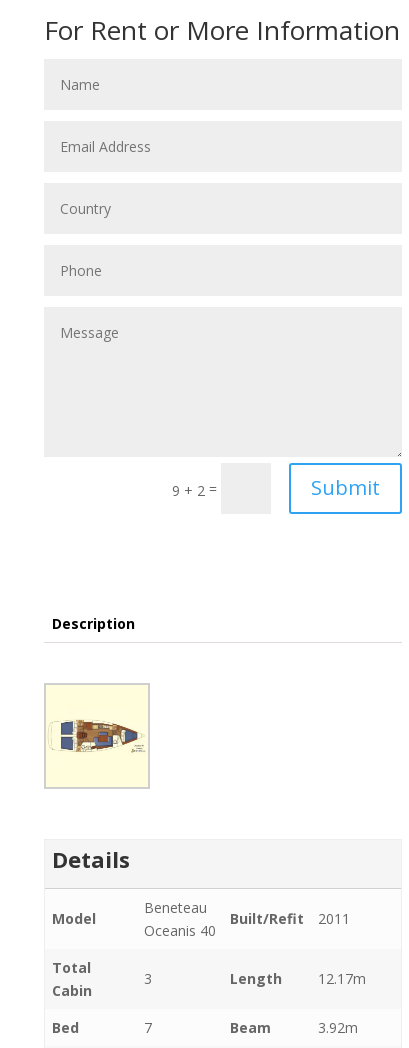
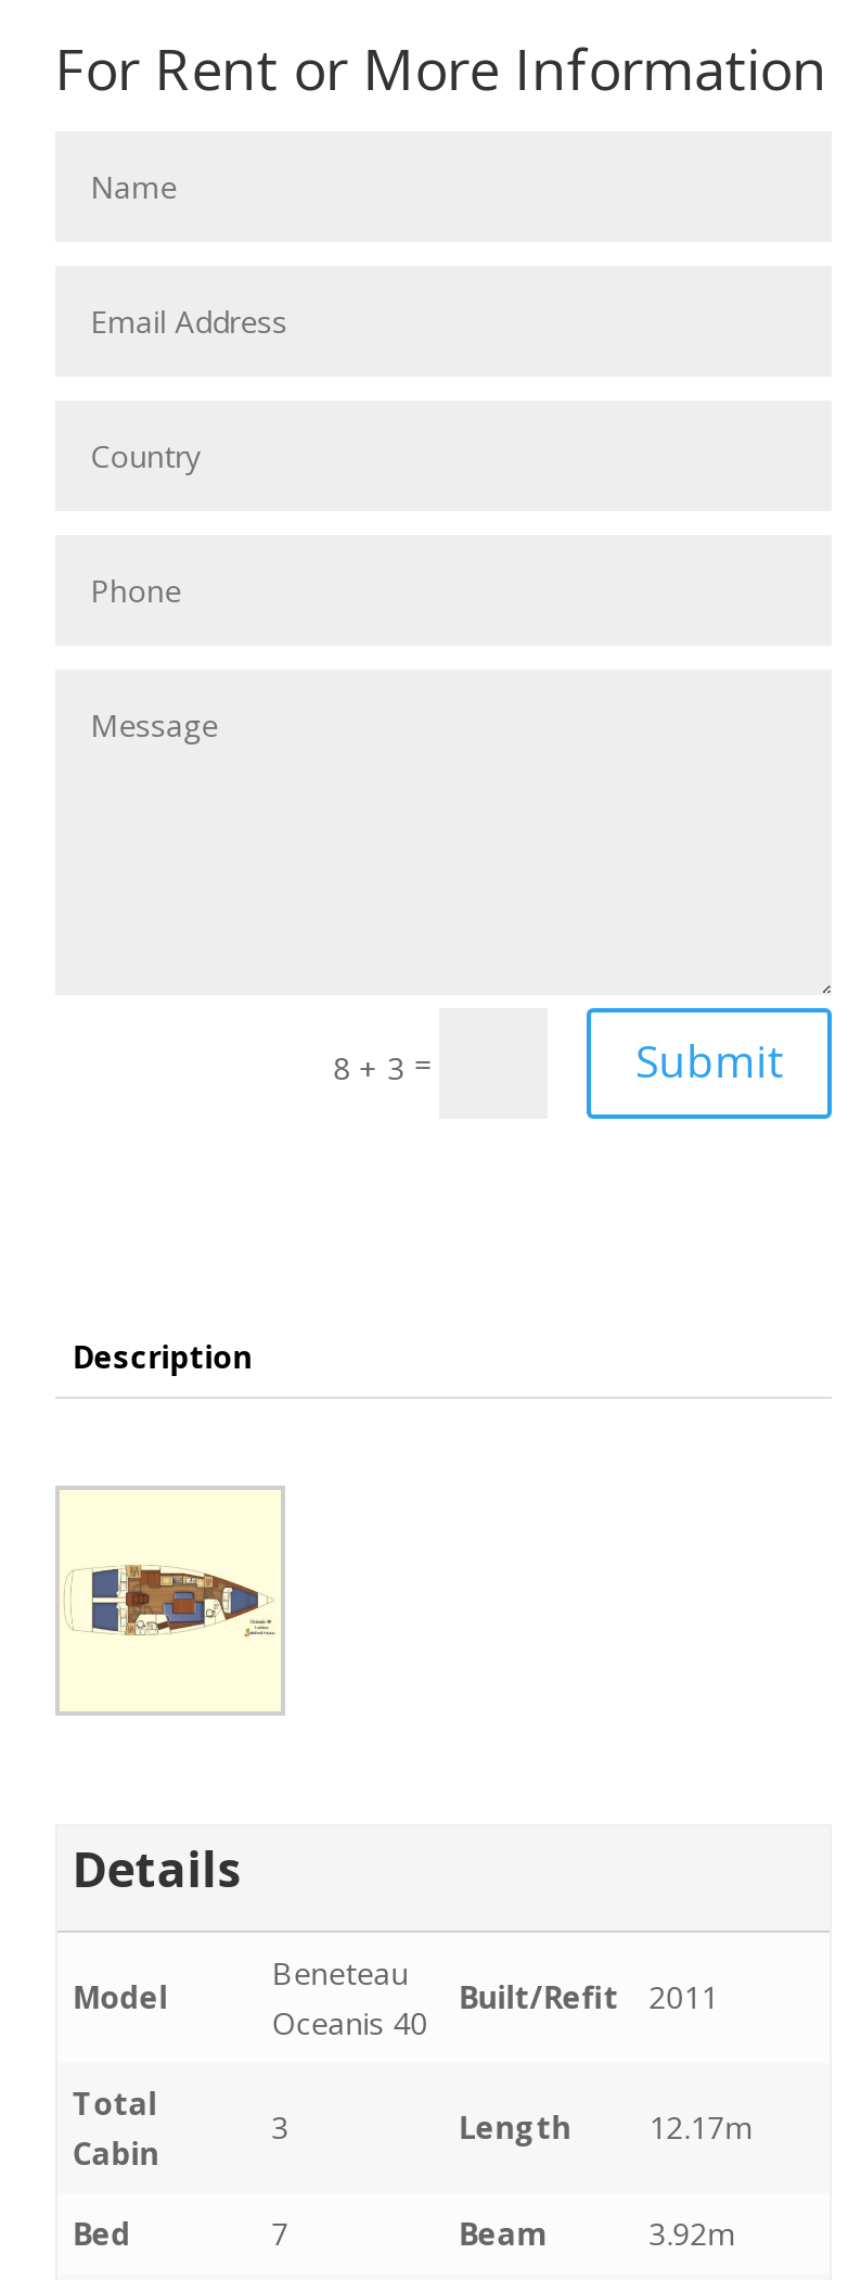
- 9 + 2 =
+ 8 + 3 =
